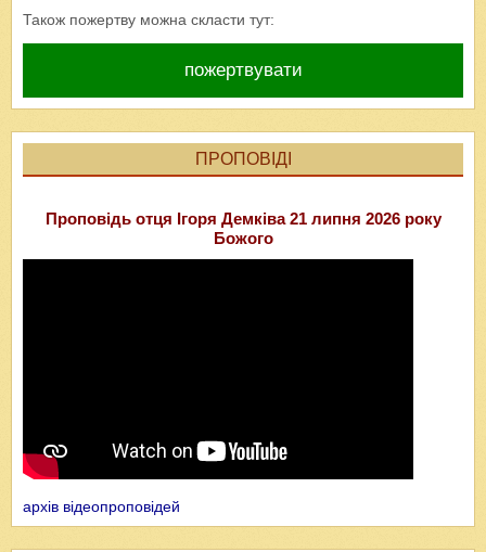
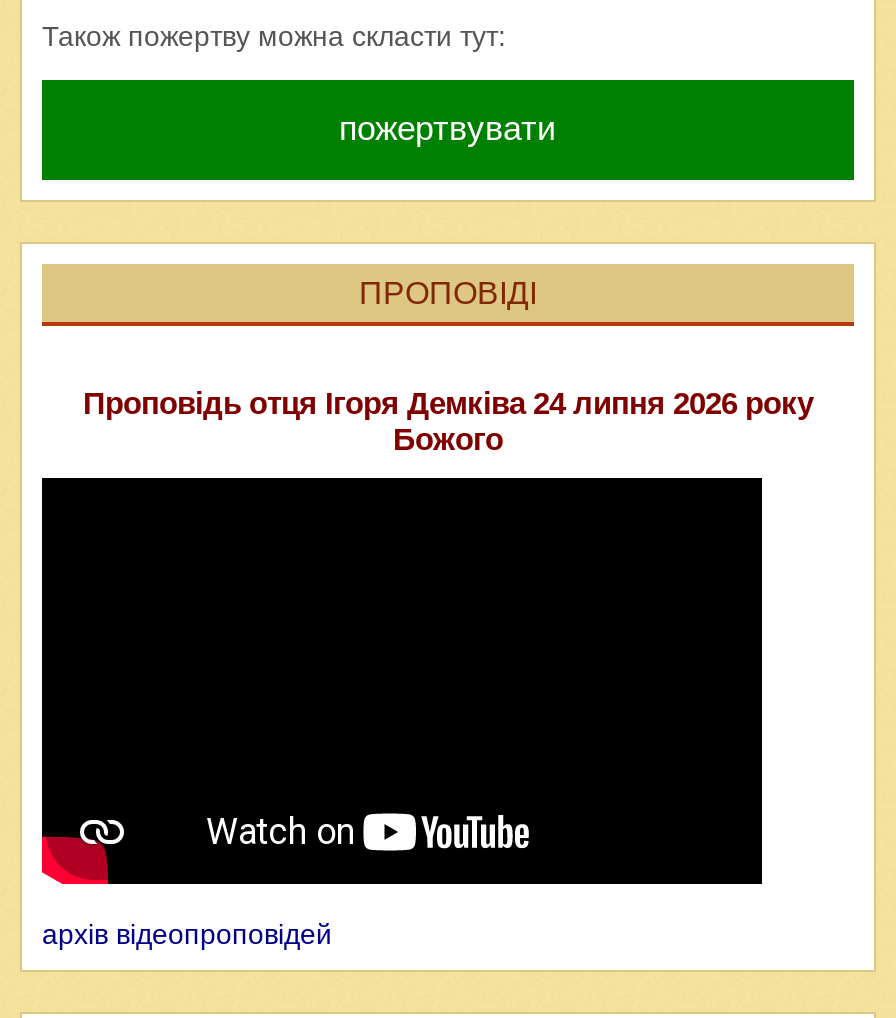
- Проповідь отця Ігоря Демківа 21 липня 2026 року
+ Проповідь отця Ігоря Демківа 24 липня 2026 року
